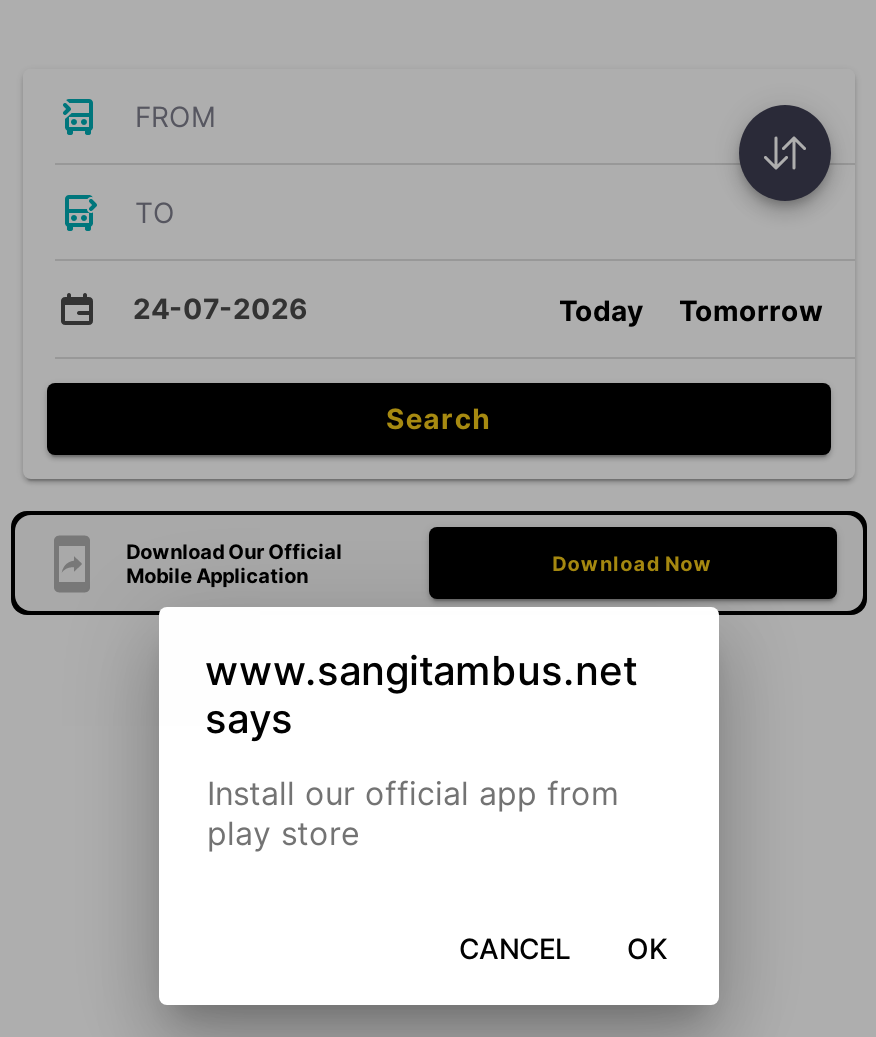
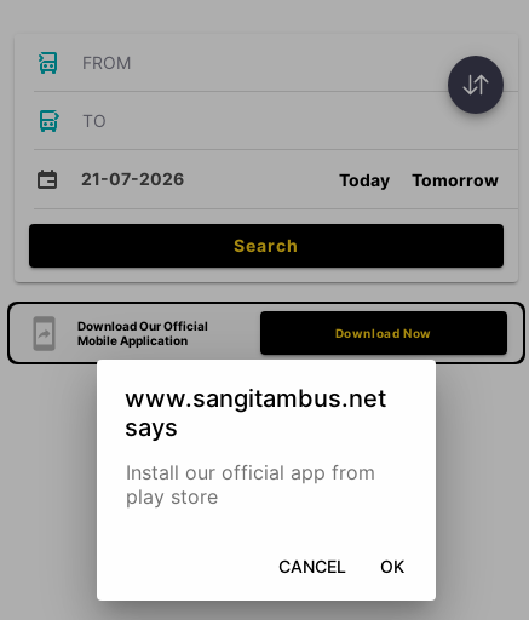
- 24-07-2026
+ 21-07-2026
